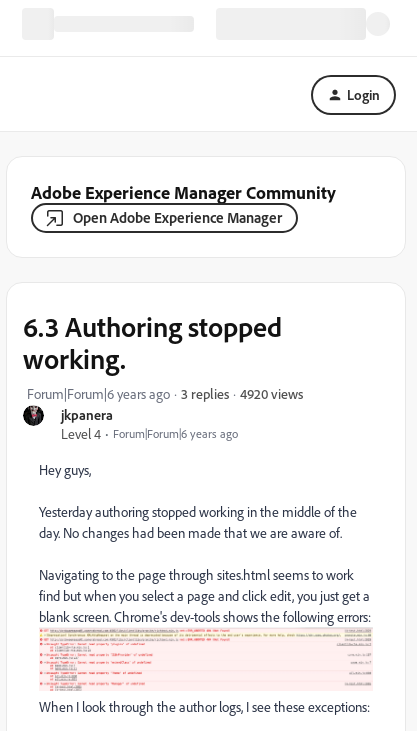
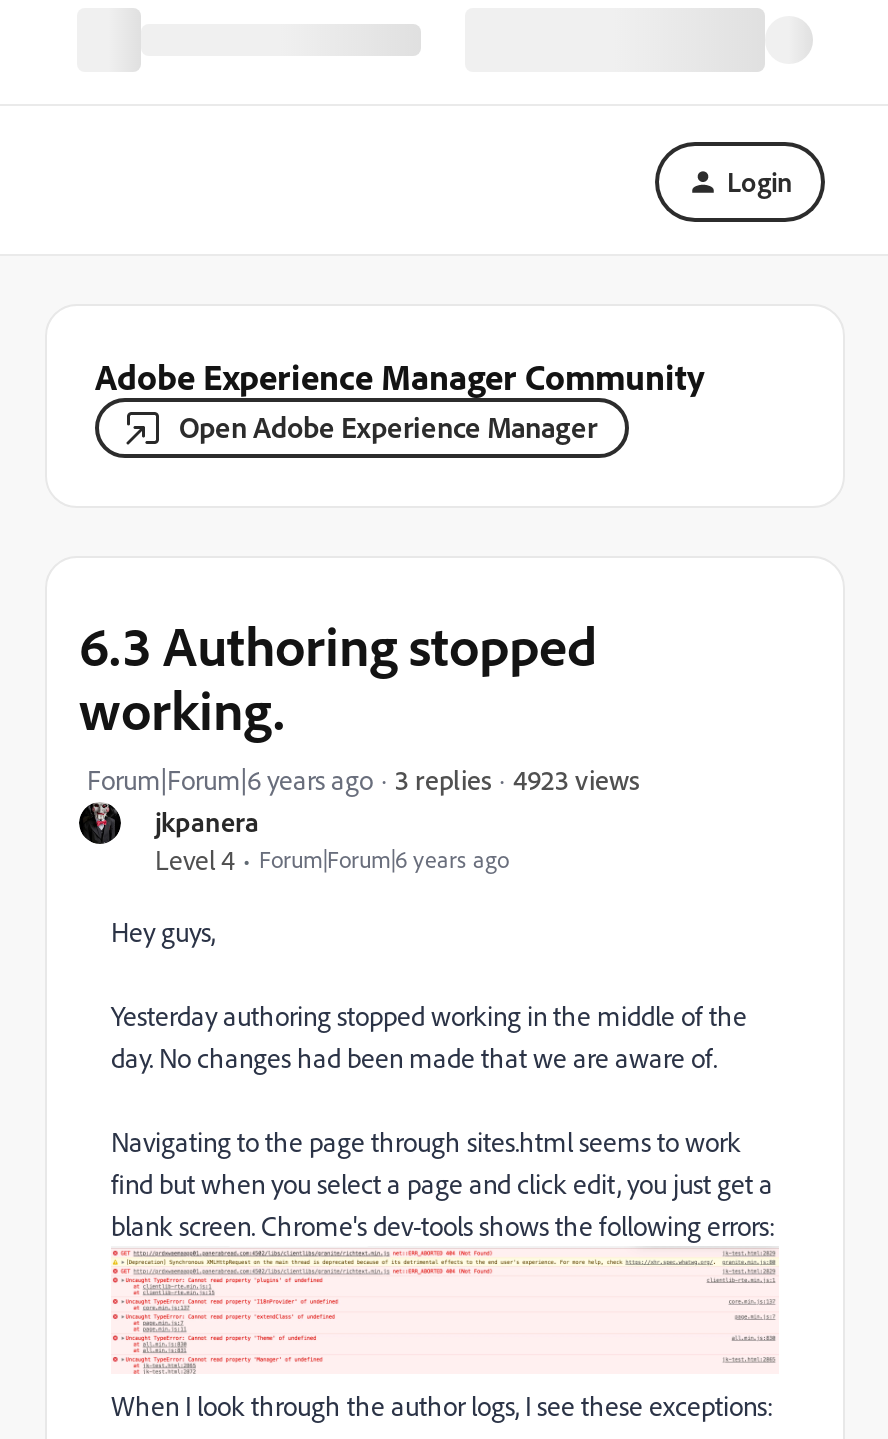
- 4920 views
+ 4923 views
